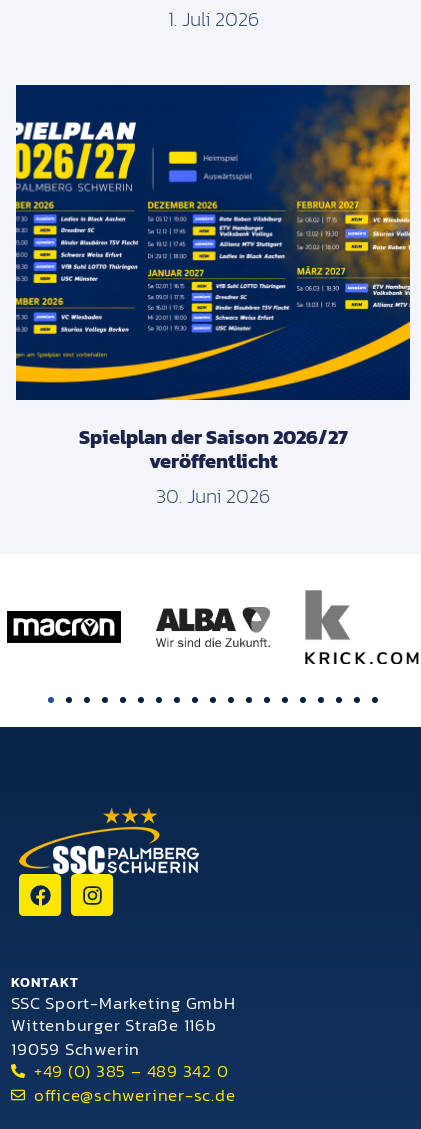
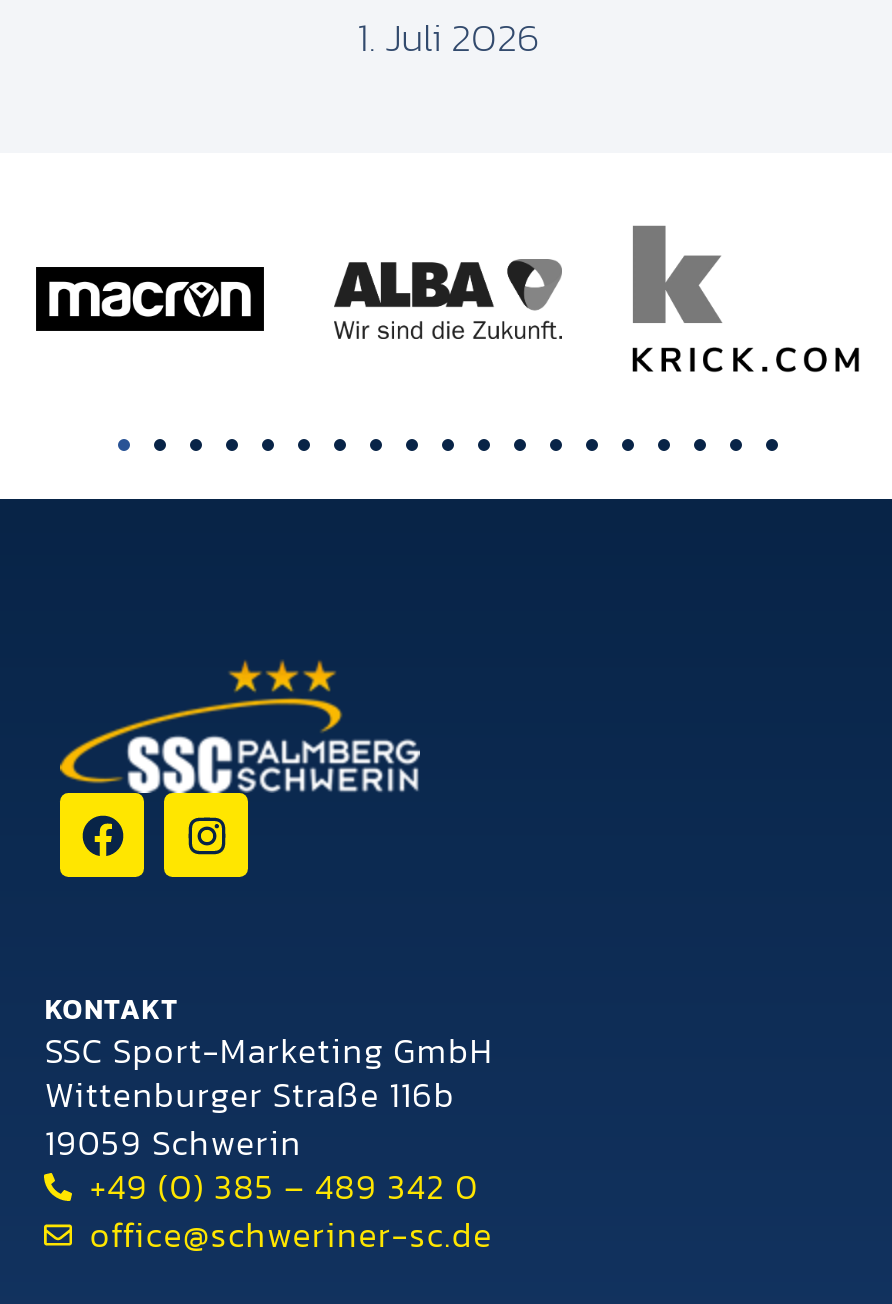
- [image]
- Spielplan der Saison 2026/27
- veröffentlicht
- 30. Juni 2026
